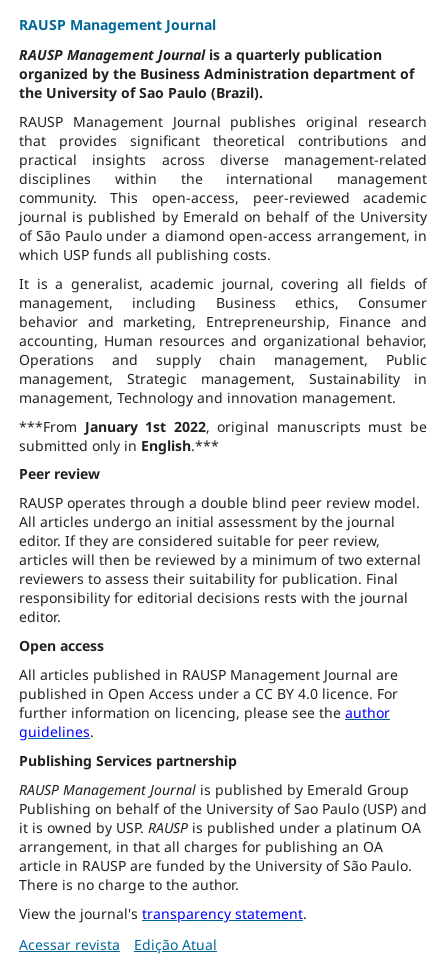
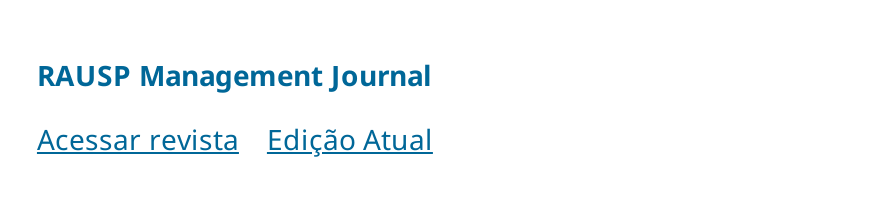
- RAUSP Management Journal is a quarterly publication
- organized by the Business Administration department of
- the University of Sao Paulo (Brazil).
- RAUSP Management Journal publishes original research
- that provides significant theoretical contributions and
- practical insights across diverse management-related
- disciplines within the international management
- community. This open-access, peer-reviewed academic
- journal is published by Emerald on behalf of the University
- of São Paulo under a diamond open-access arrangement, in
- which USP funds all publishing costs.
- It is a generalist, academic journal, covering all fields of
- management, including Business ethics, Consumer
- behavior and marketing, Entrepreneurship, Finance and
- accounting, Human resources and organizational behavior,
- Operations and supply chain management, Public
- management, Strategic management, Sustainability in
- management, Technology and innovation management.
- ***From January 1st 2022, original manuscripts must be
- submitted only in English.***
- Peer review
- RAUSP operates through a double blind peer review model.
- All articles undergo an initial assessment by the journal
- editor. If they are considered suitable for peer review,
- articles will then be reviewed by a minimum of two external
- reviewers to assess their suitability for publication. Final
- responsibility for editorial decisions rests with the journal
- editor.
- Open access
- All articles published in RAUSP Management Journal are
- published in Open Access under a CC BY 4.0 licence. For
- further information on licencing, please see the author
- guidelines.
- Publishing Services partnership
- RAUSP Management Journal is published by Emerald Group
- Publishing on behalf of the University of Sao Paulo (USP) and
- it is owned by USP. RAUSP is published under a platinum OA
- arrangement, in that all charges for publishing an OA
- article in RAUSP are funded by the University of São Paulo.
- There is no charge to the author.
- View the journal's transparency statement.
